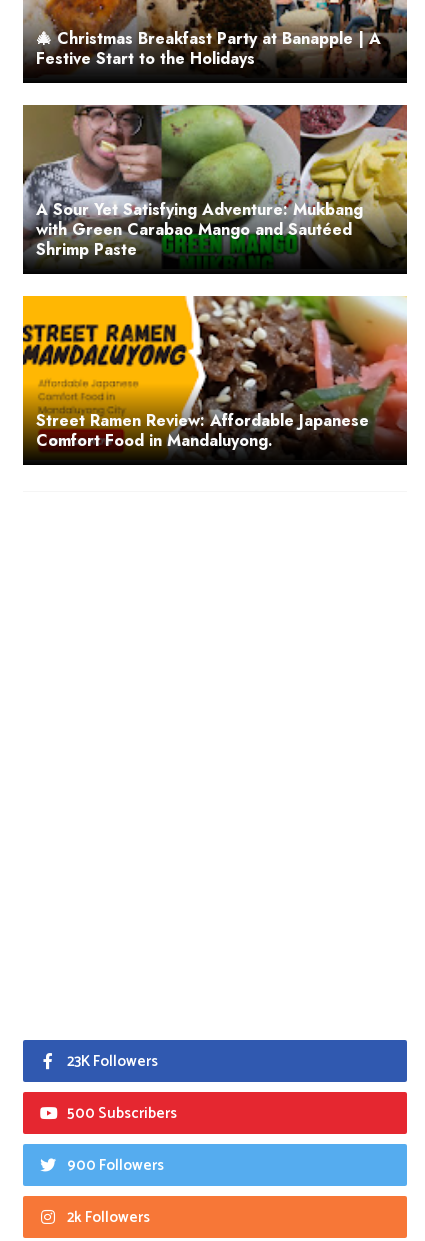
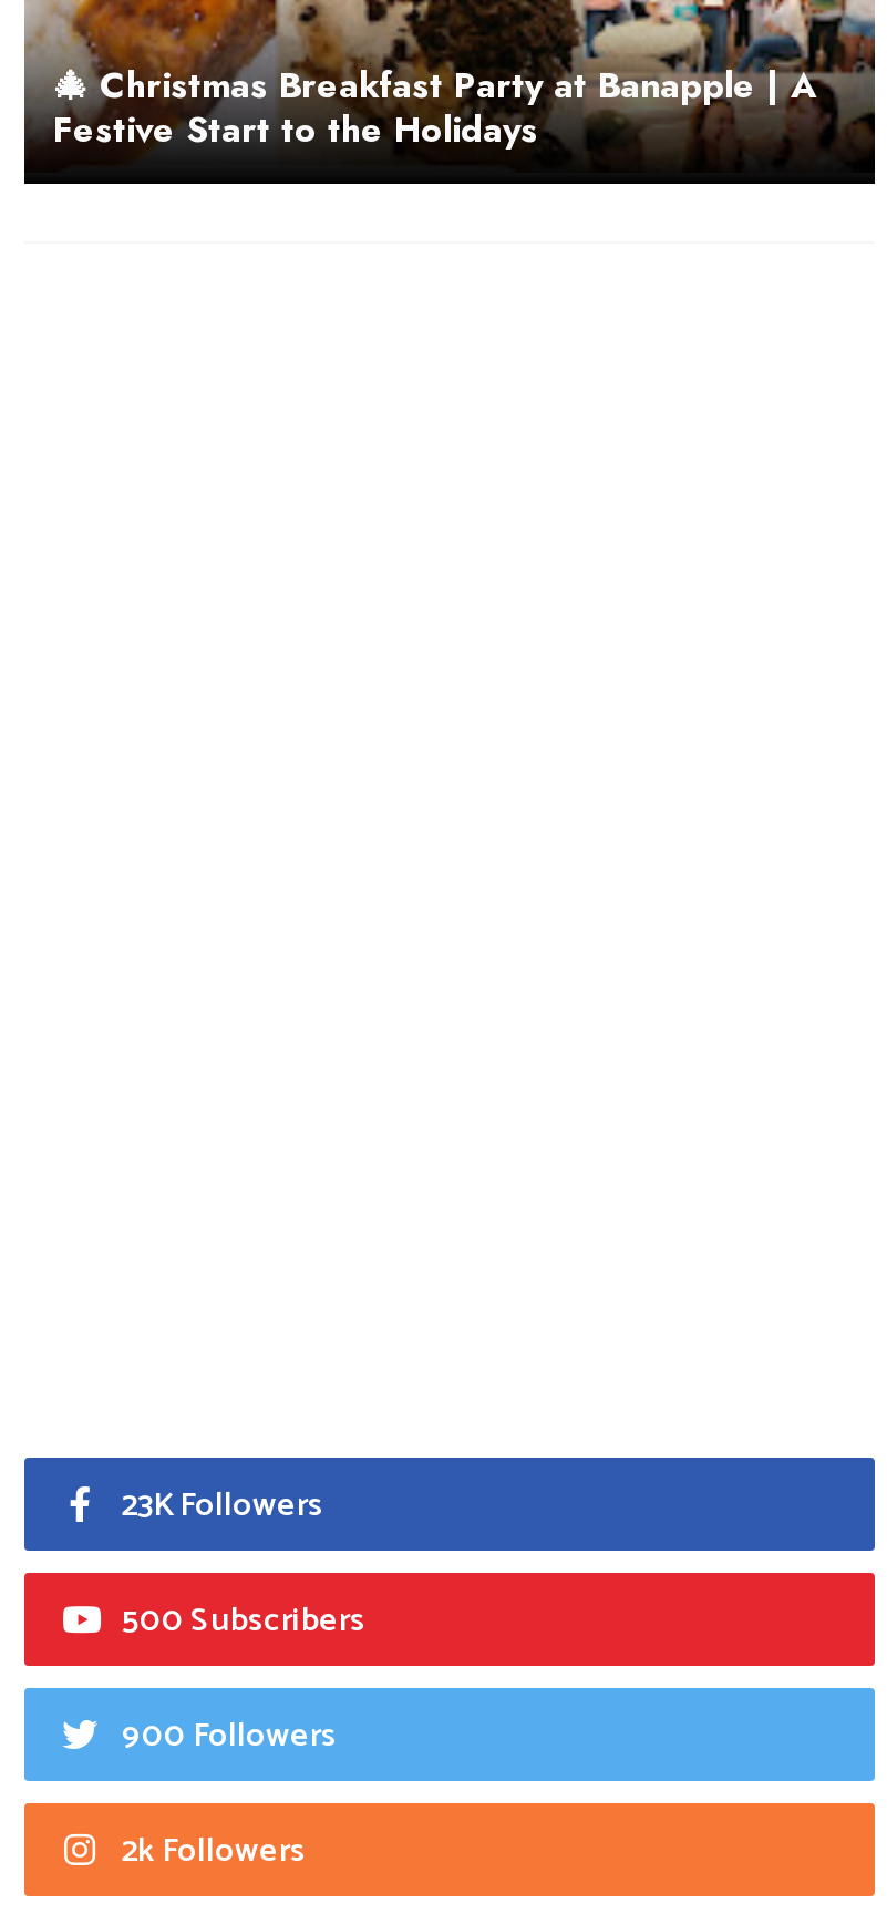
- [image]
- A Sour Yet Satisfying Adventure: Mukbang
- with Green Carabao Mango and Sautéed
- Shrimp Paste

- [image]
- Street Ramen Review: Affordable Japanese
- Comfort Food in Mandaluyong.
